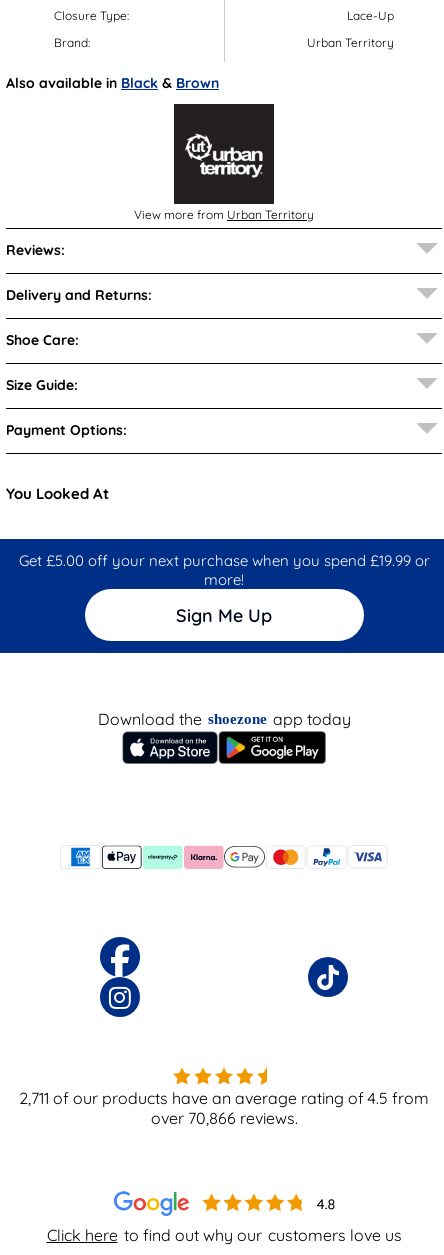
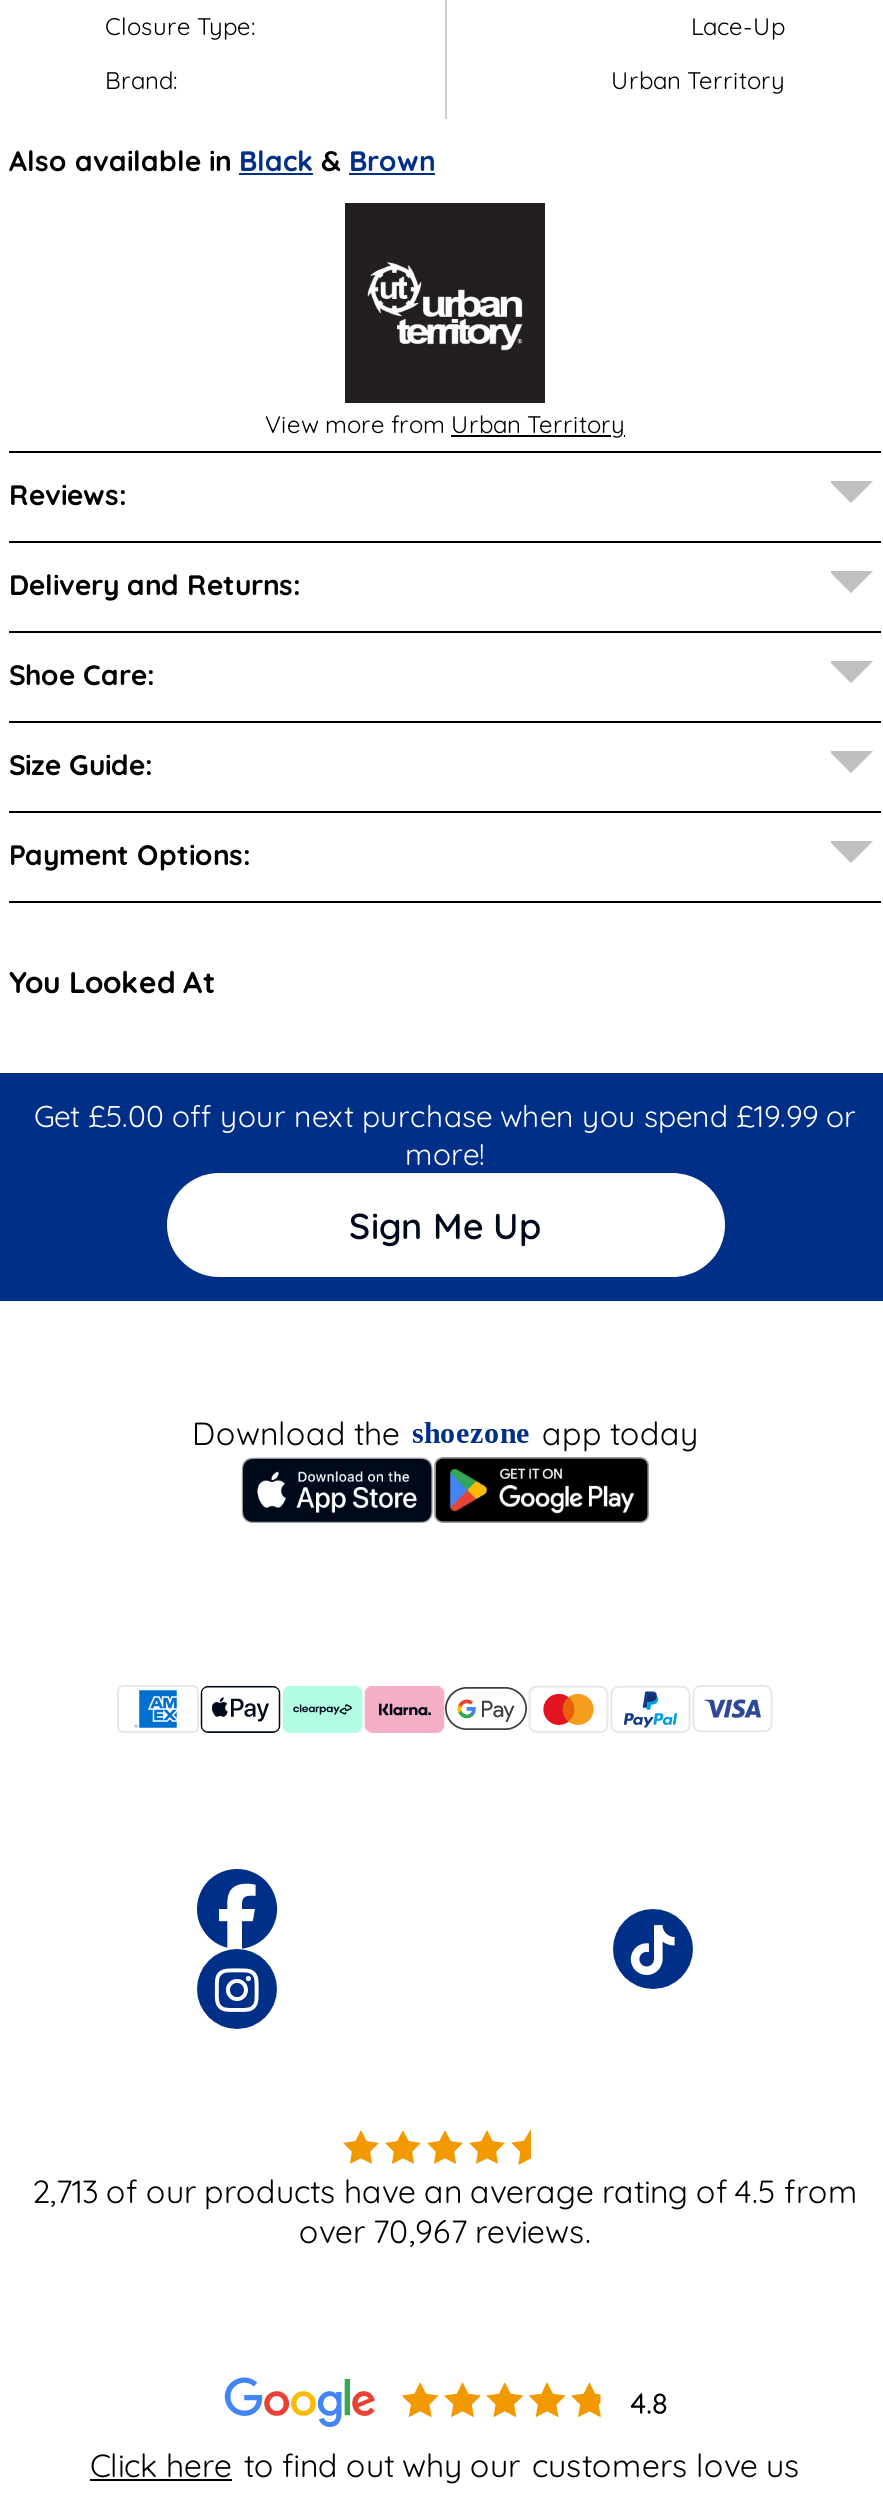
- 2,711 of our products have an average rating of 4.5 from
+ 2,713 of our products have an average rating of 4.5 from

- over 70,866 reviews.
+ over 70,967 reviews.
